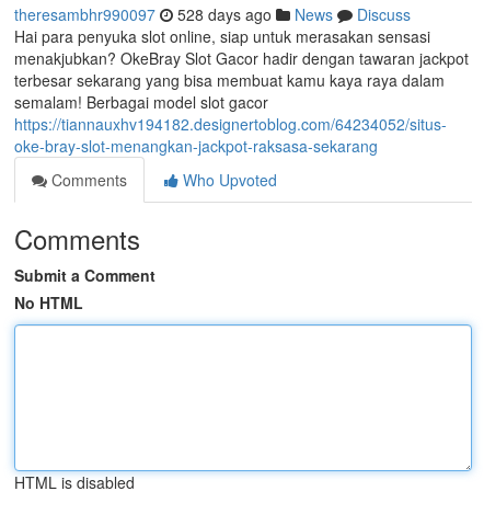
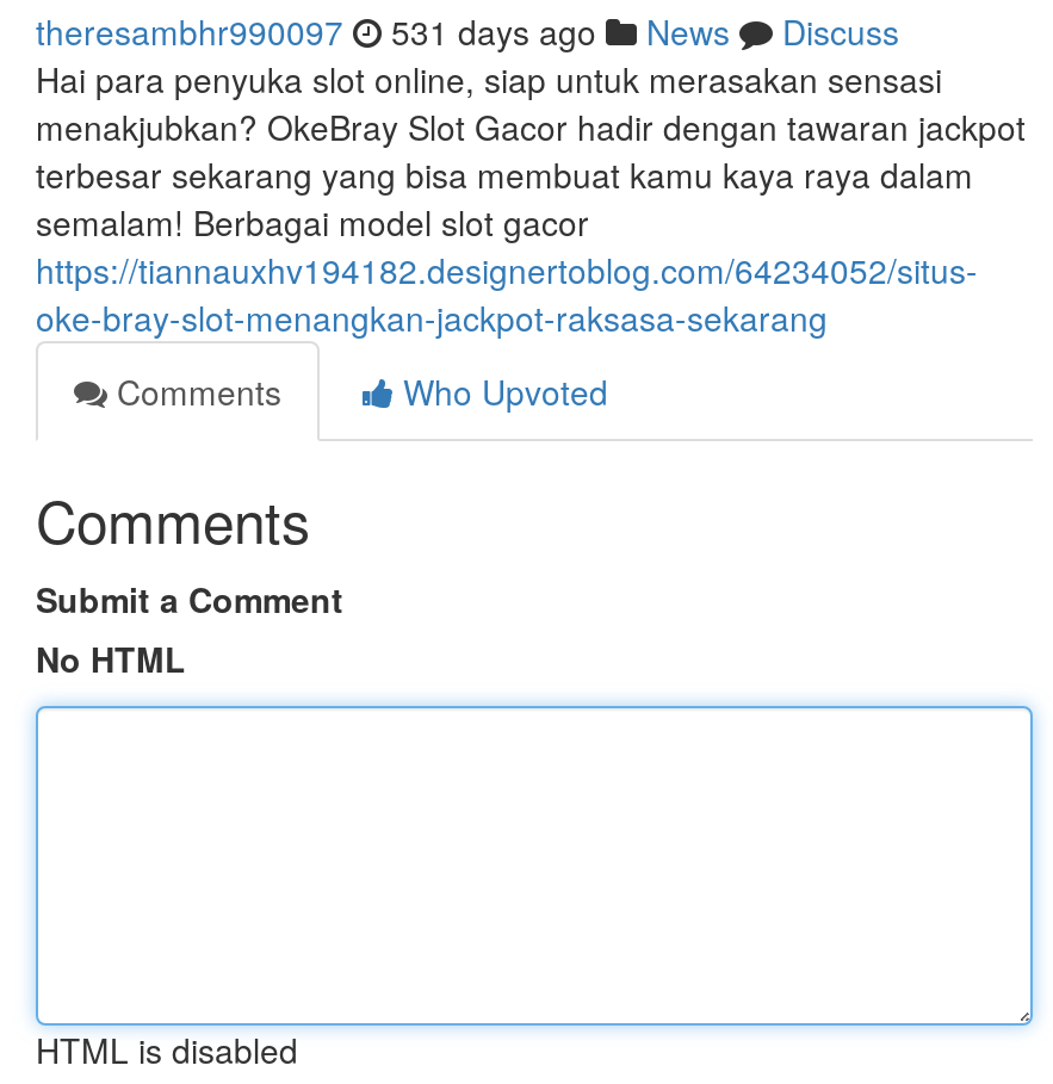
- theresambhr990097 528 days ago News Discuss
+ theresambhr990097 531 days ago News Discuss
